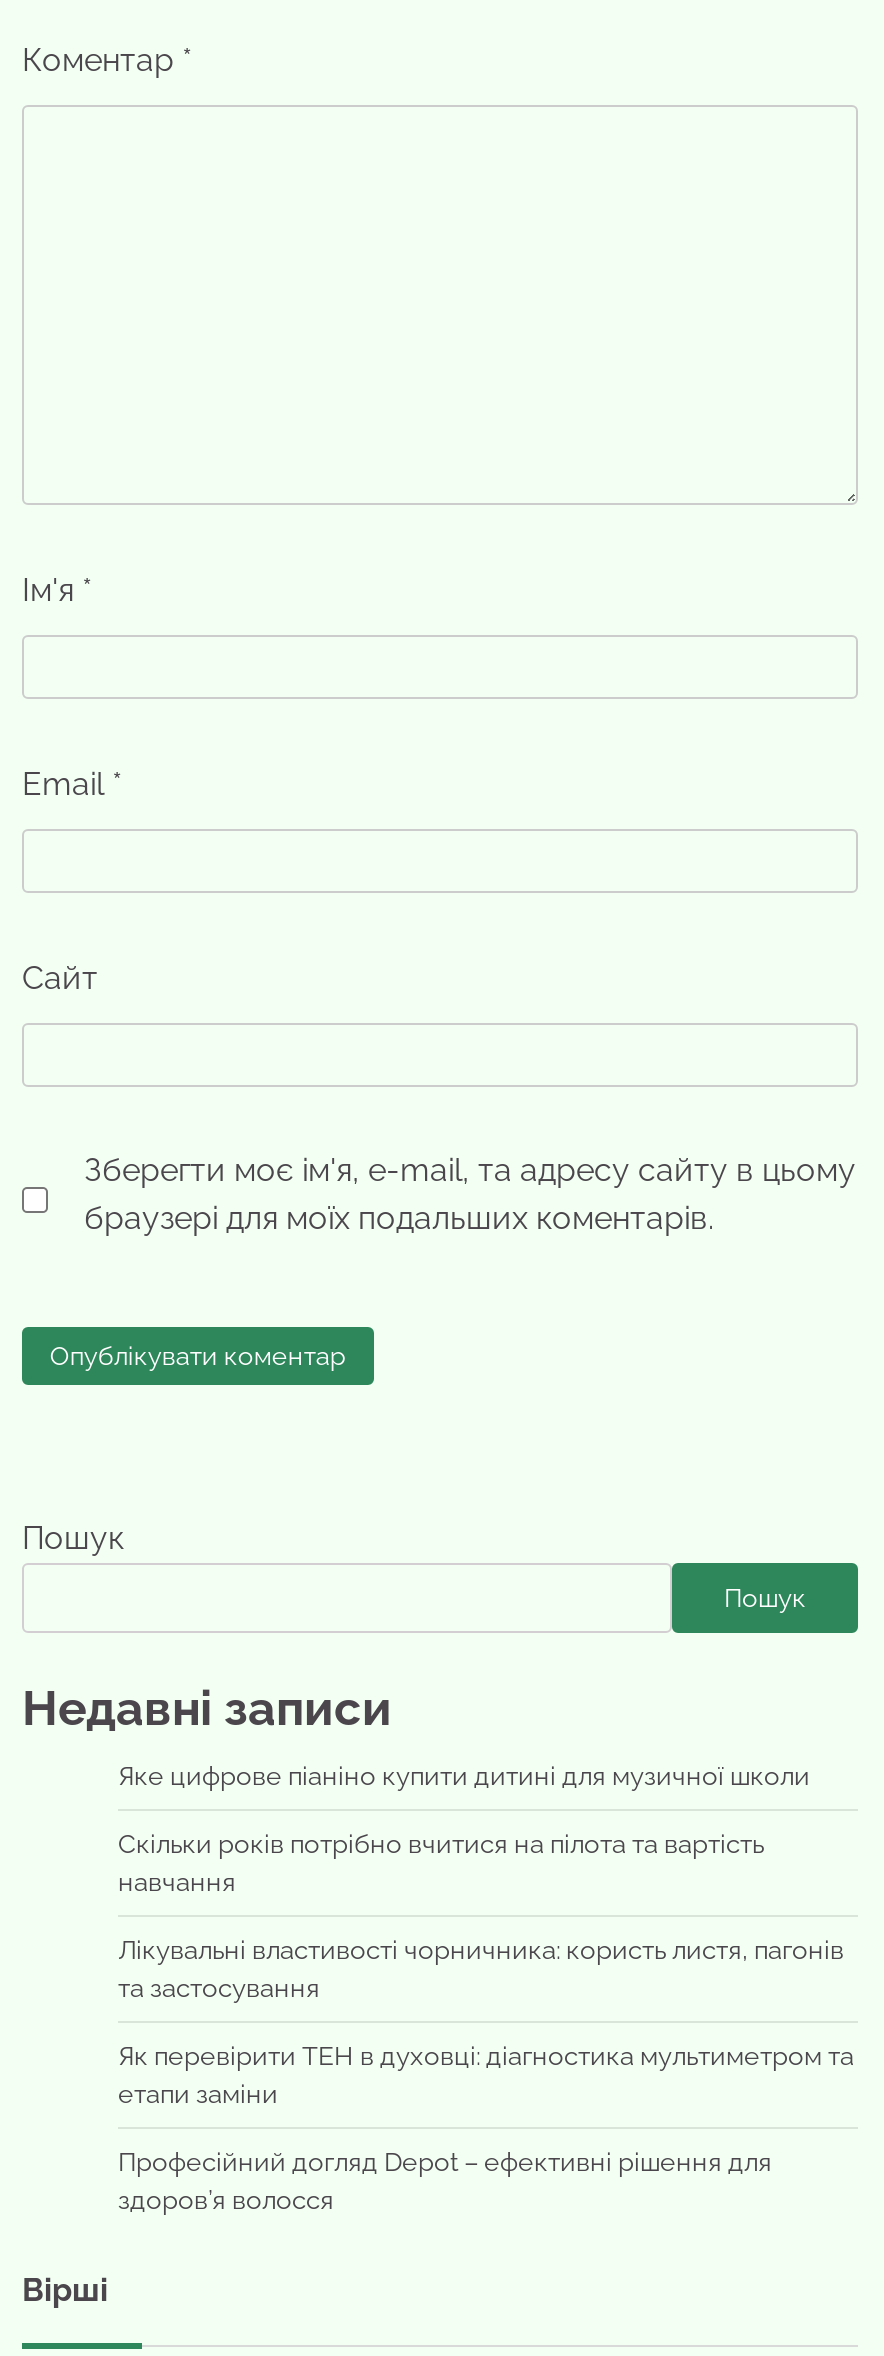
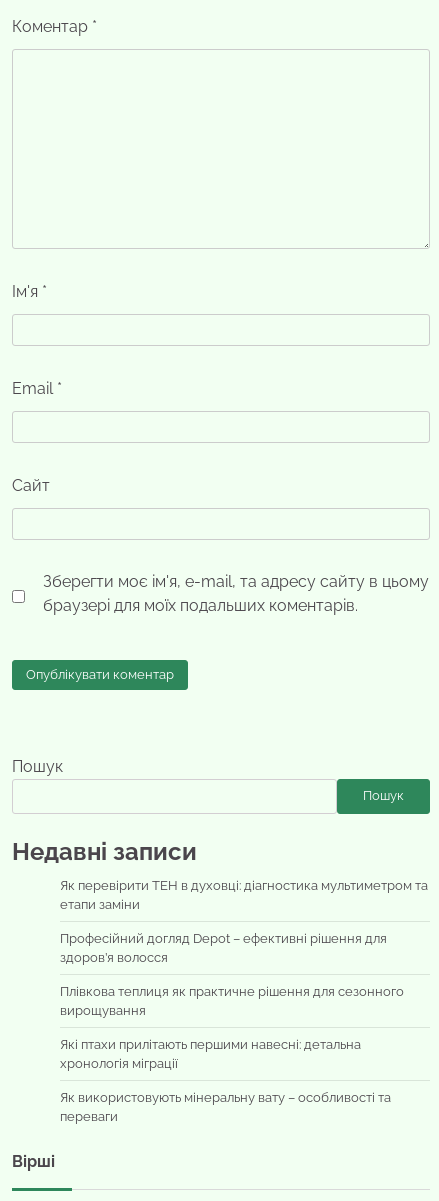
- Яке цифрове піаніно купити дитині для музичної школи
- Скільки років потрібно вчитися на пілота та вартість
- навчання
- Лікувальні властивості чорничника: користь листя, пагонів
- та застосування

moved up: Як перевірити ТЕН в духовці: діагностика мультиметром та | етапи заміни | Професійний догляд Depot – ефективні рішення для | здоров’я волосся

+ Плівкова теплиця як практичне рішення для сезонного
+ вирощування
+ Які птахи прилітають першими навесні: детальна
+ хронологія міграції
+ Як використовують мінеральну вату – особливості та
+ переваги
